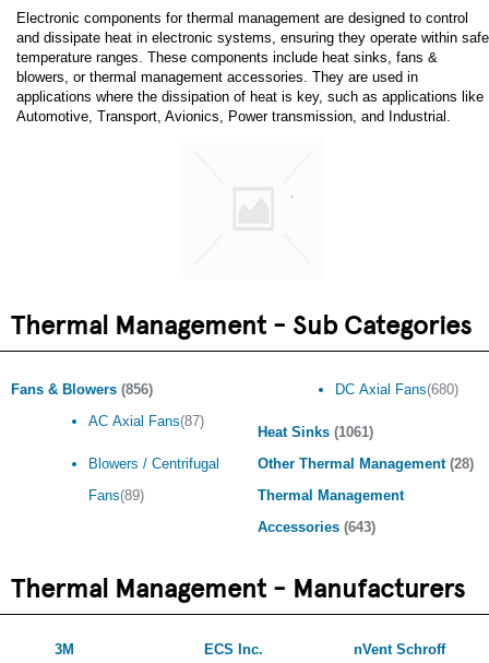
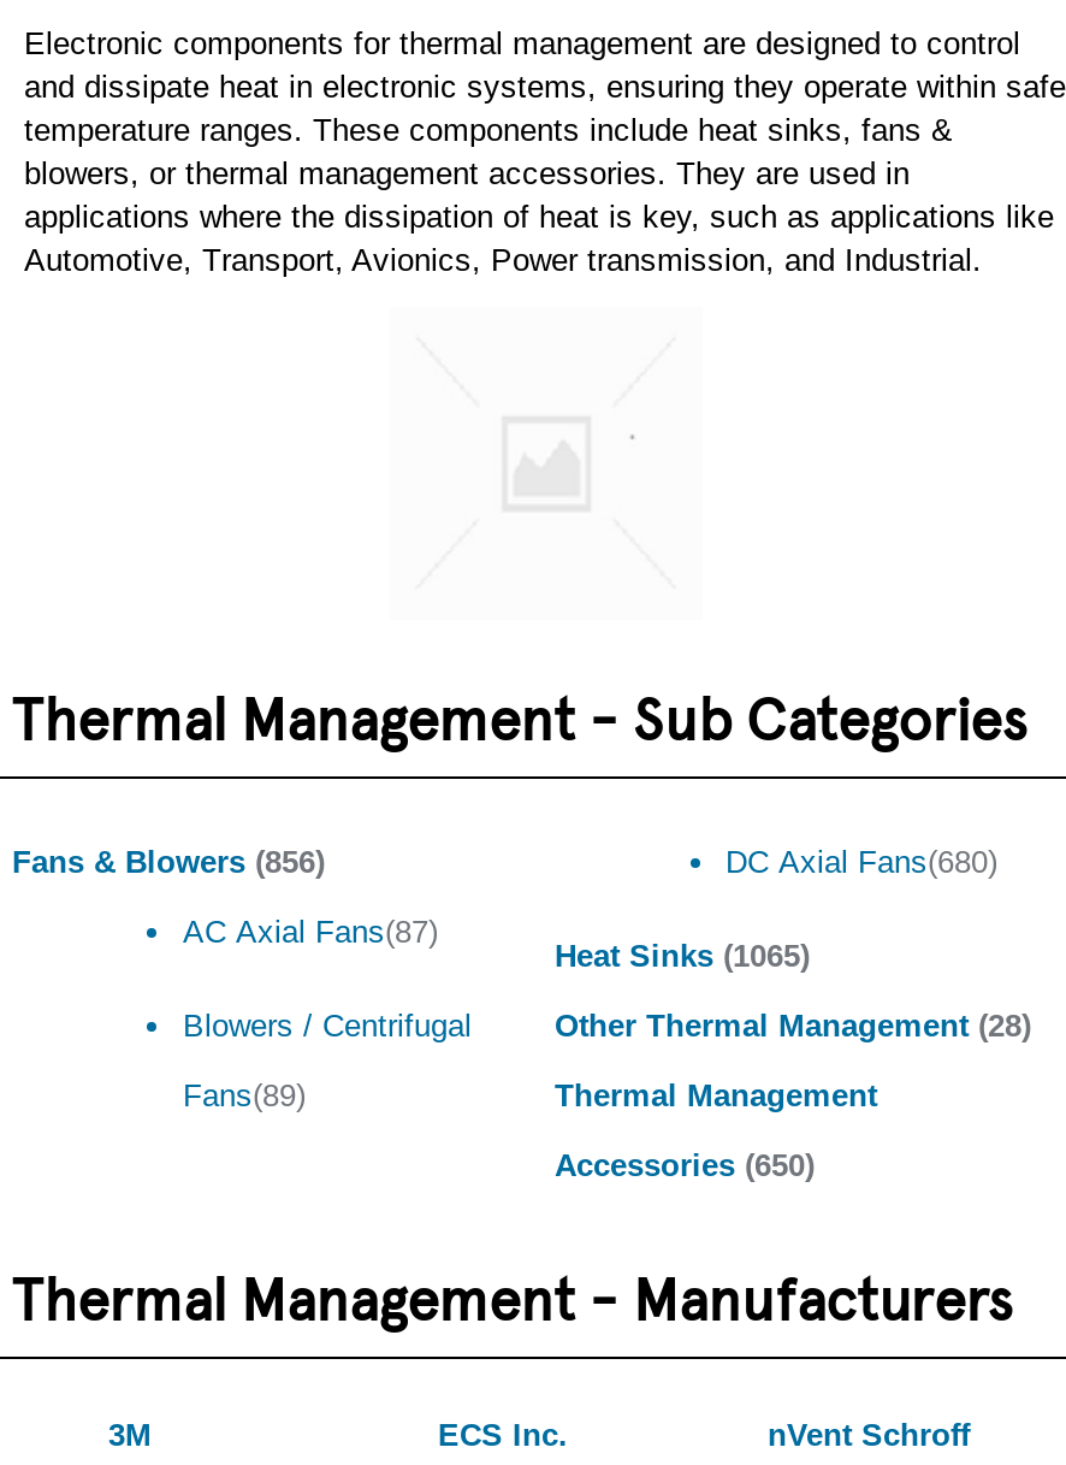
- Heat Sinks (1061)
+ Heat Sinks (1065)

- Accessories (643)
+ Accessories (650)
